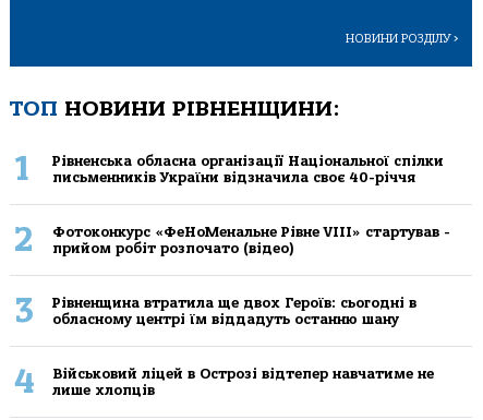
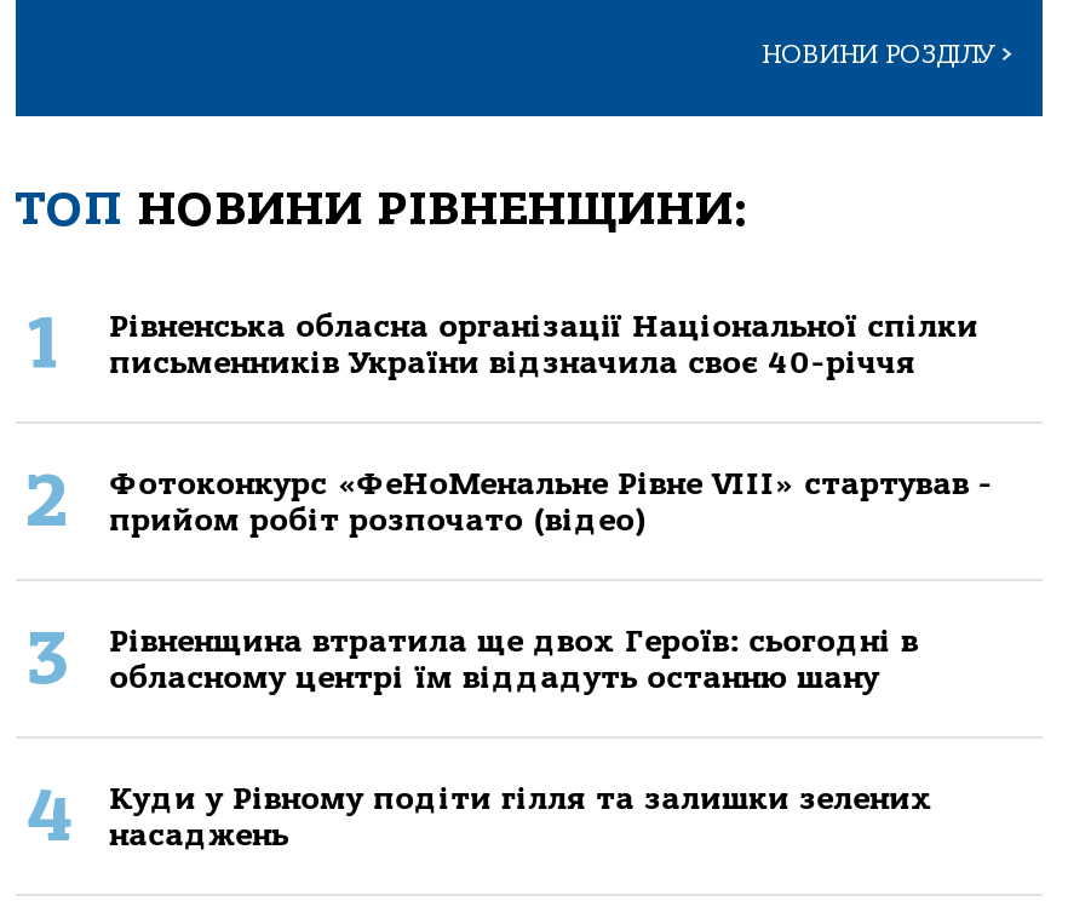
- Військовий ліцей в Острозі відтепер навчатиме не
- лише хлопців
+ Куди у Рівному подіти гілля та залишки зелених
+ насаджень
